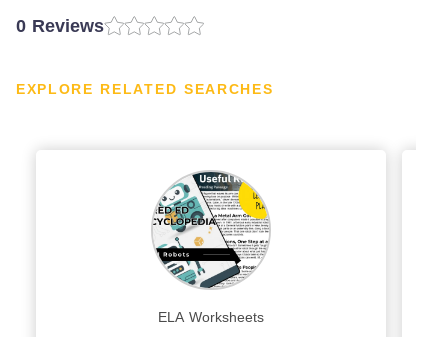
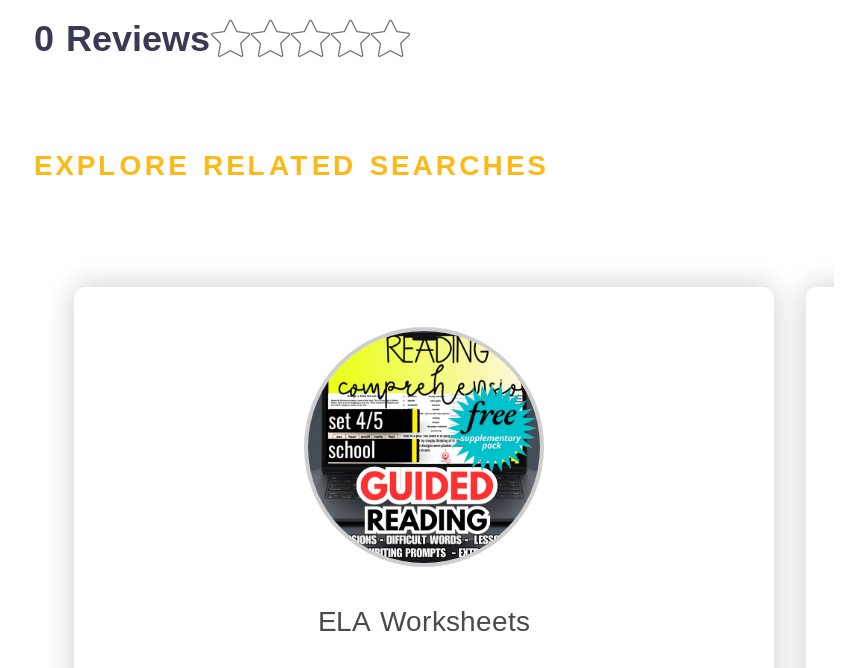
- [image]
+ [image]
